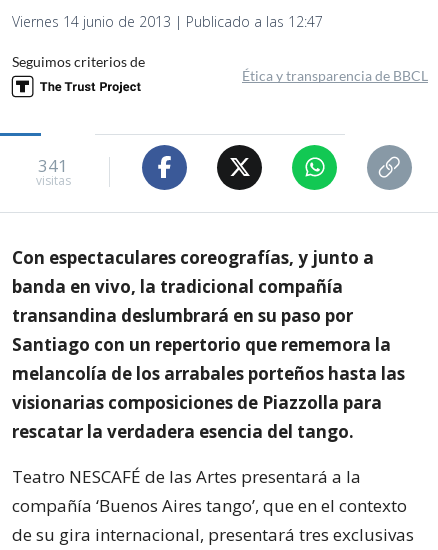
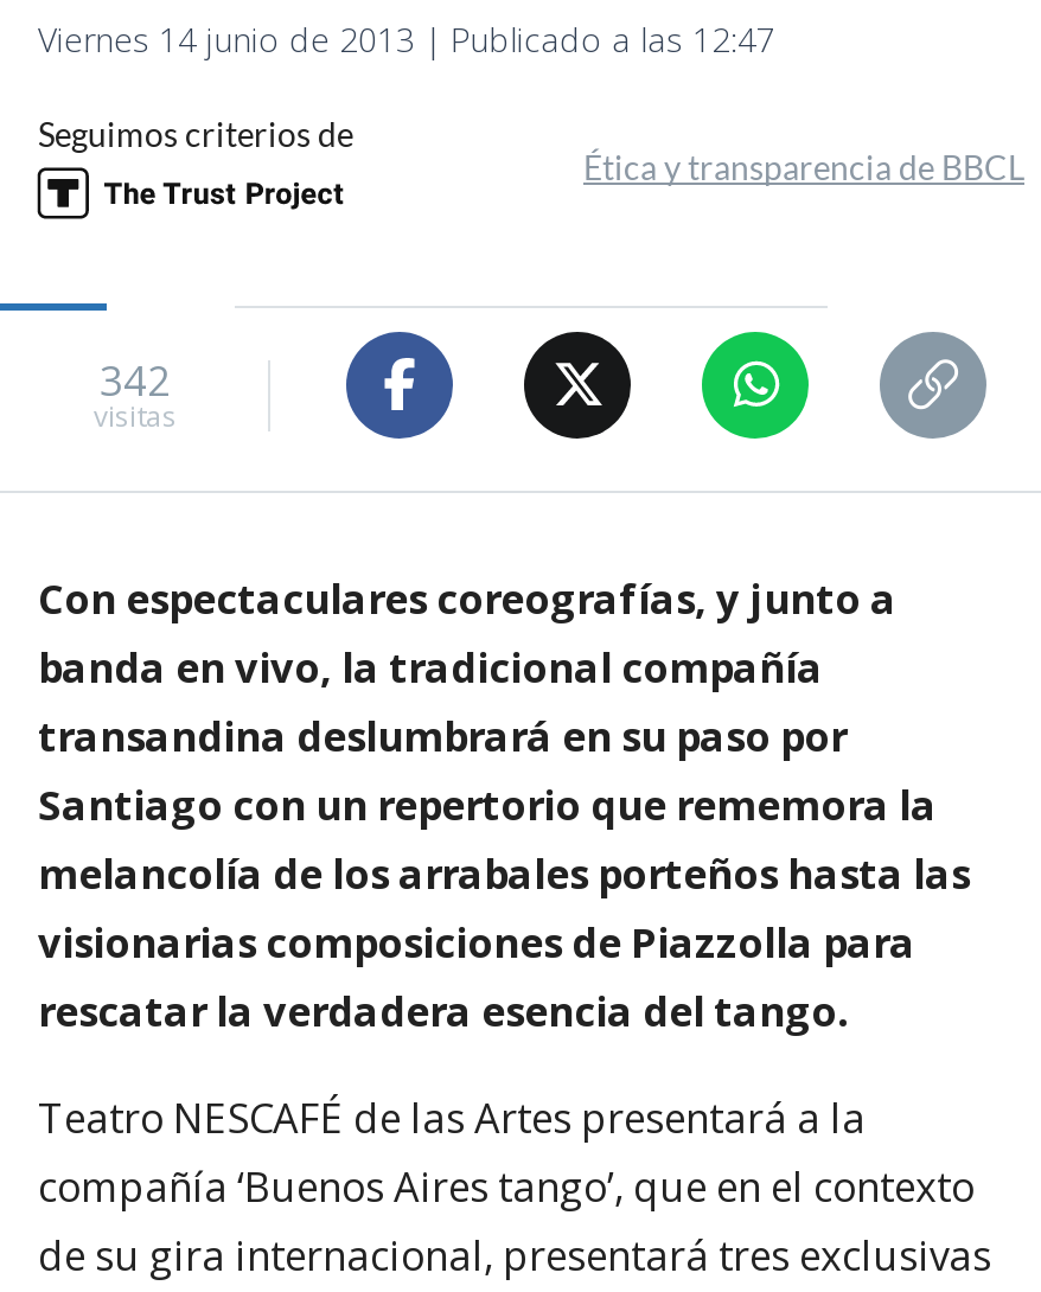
- 341
+ 342
